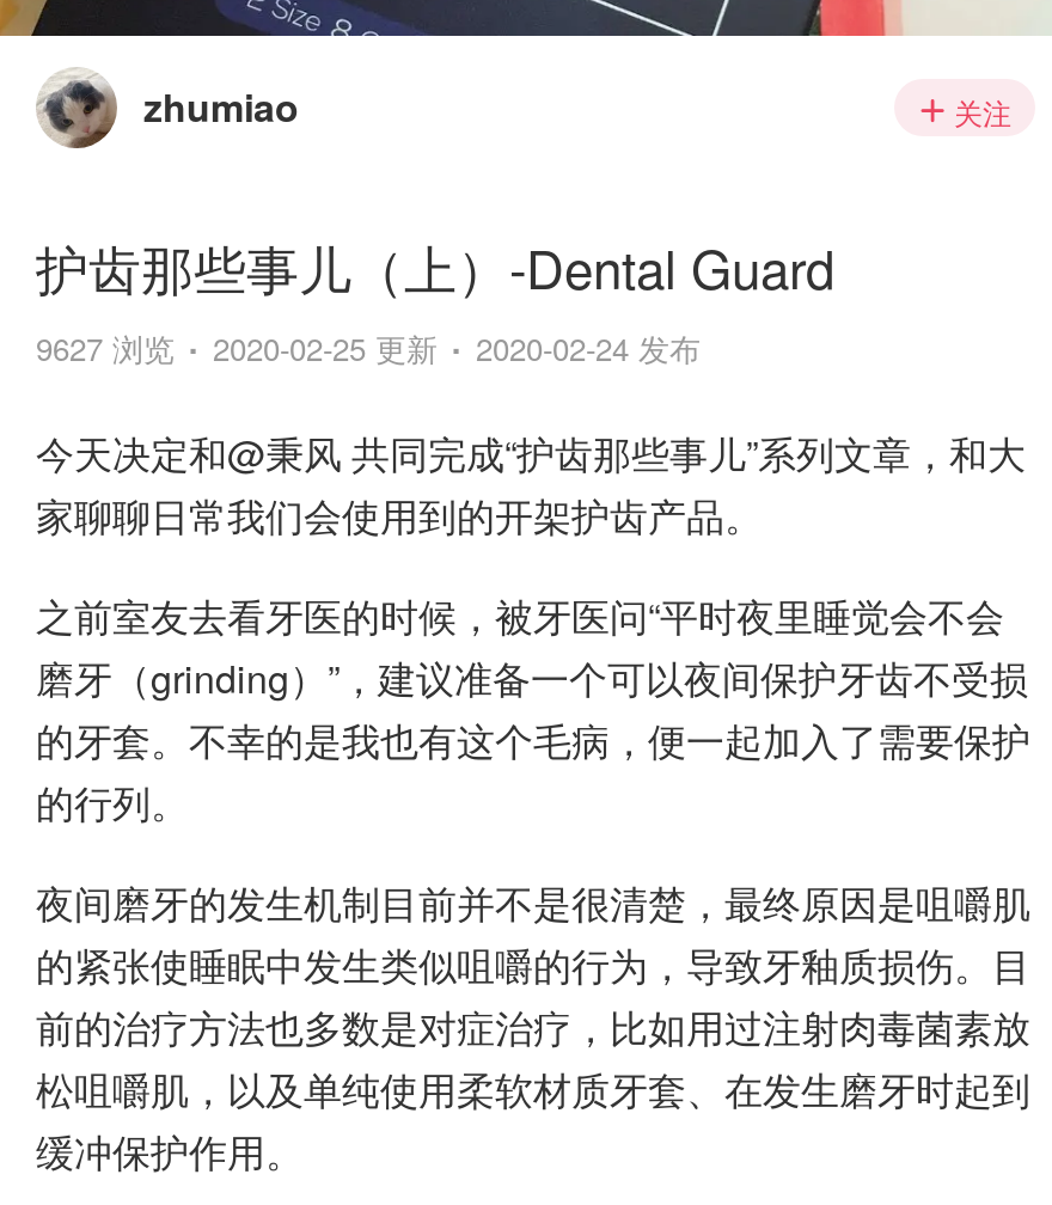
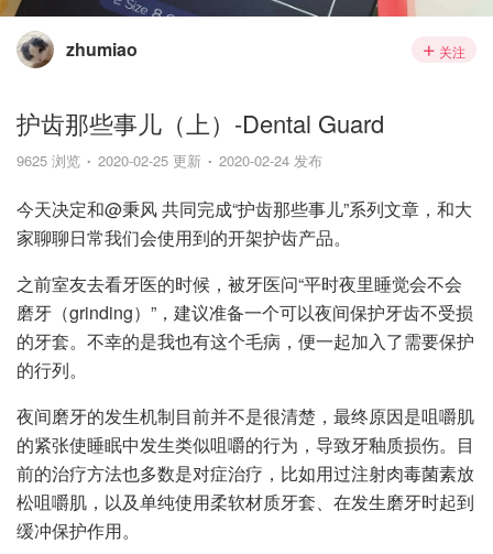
- 9627 浏览 2020-02-25 更新 2020-02-24 发布
+ 9625 浏览 2020-02-25 更新 2020-02-24 发布
